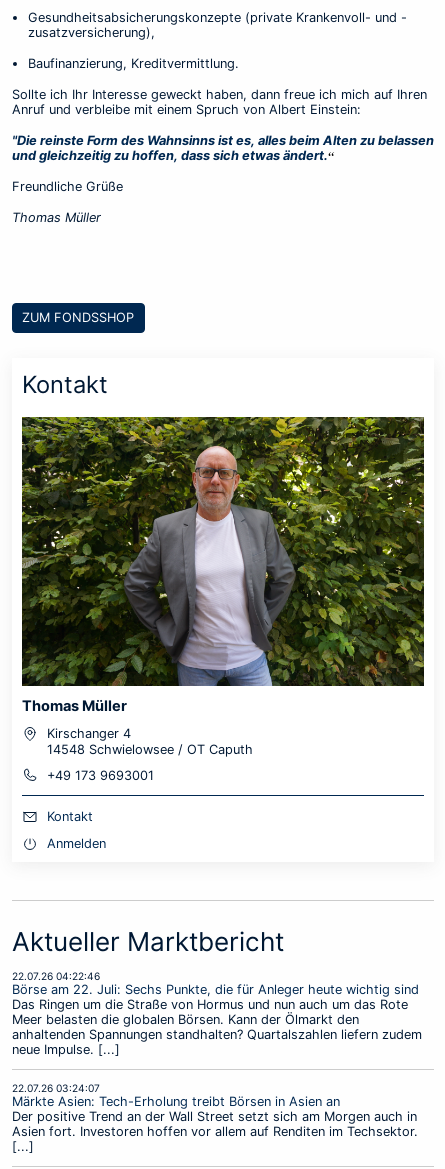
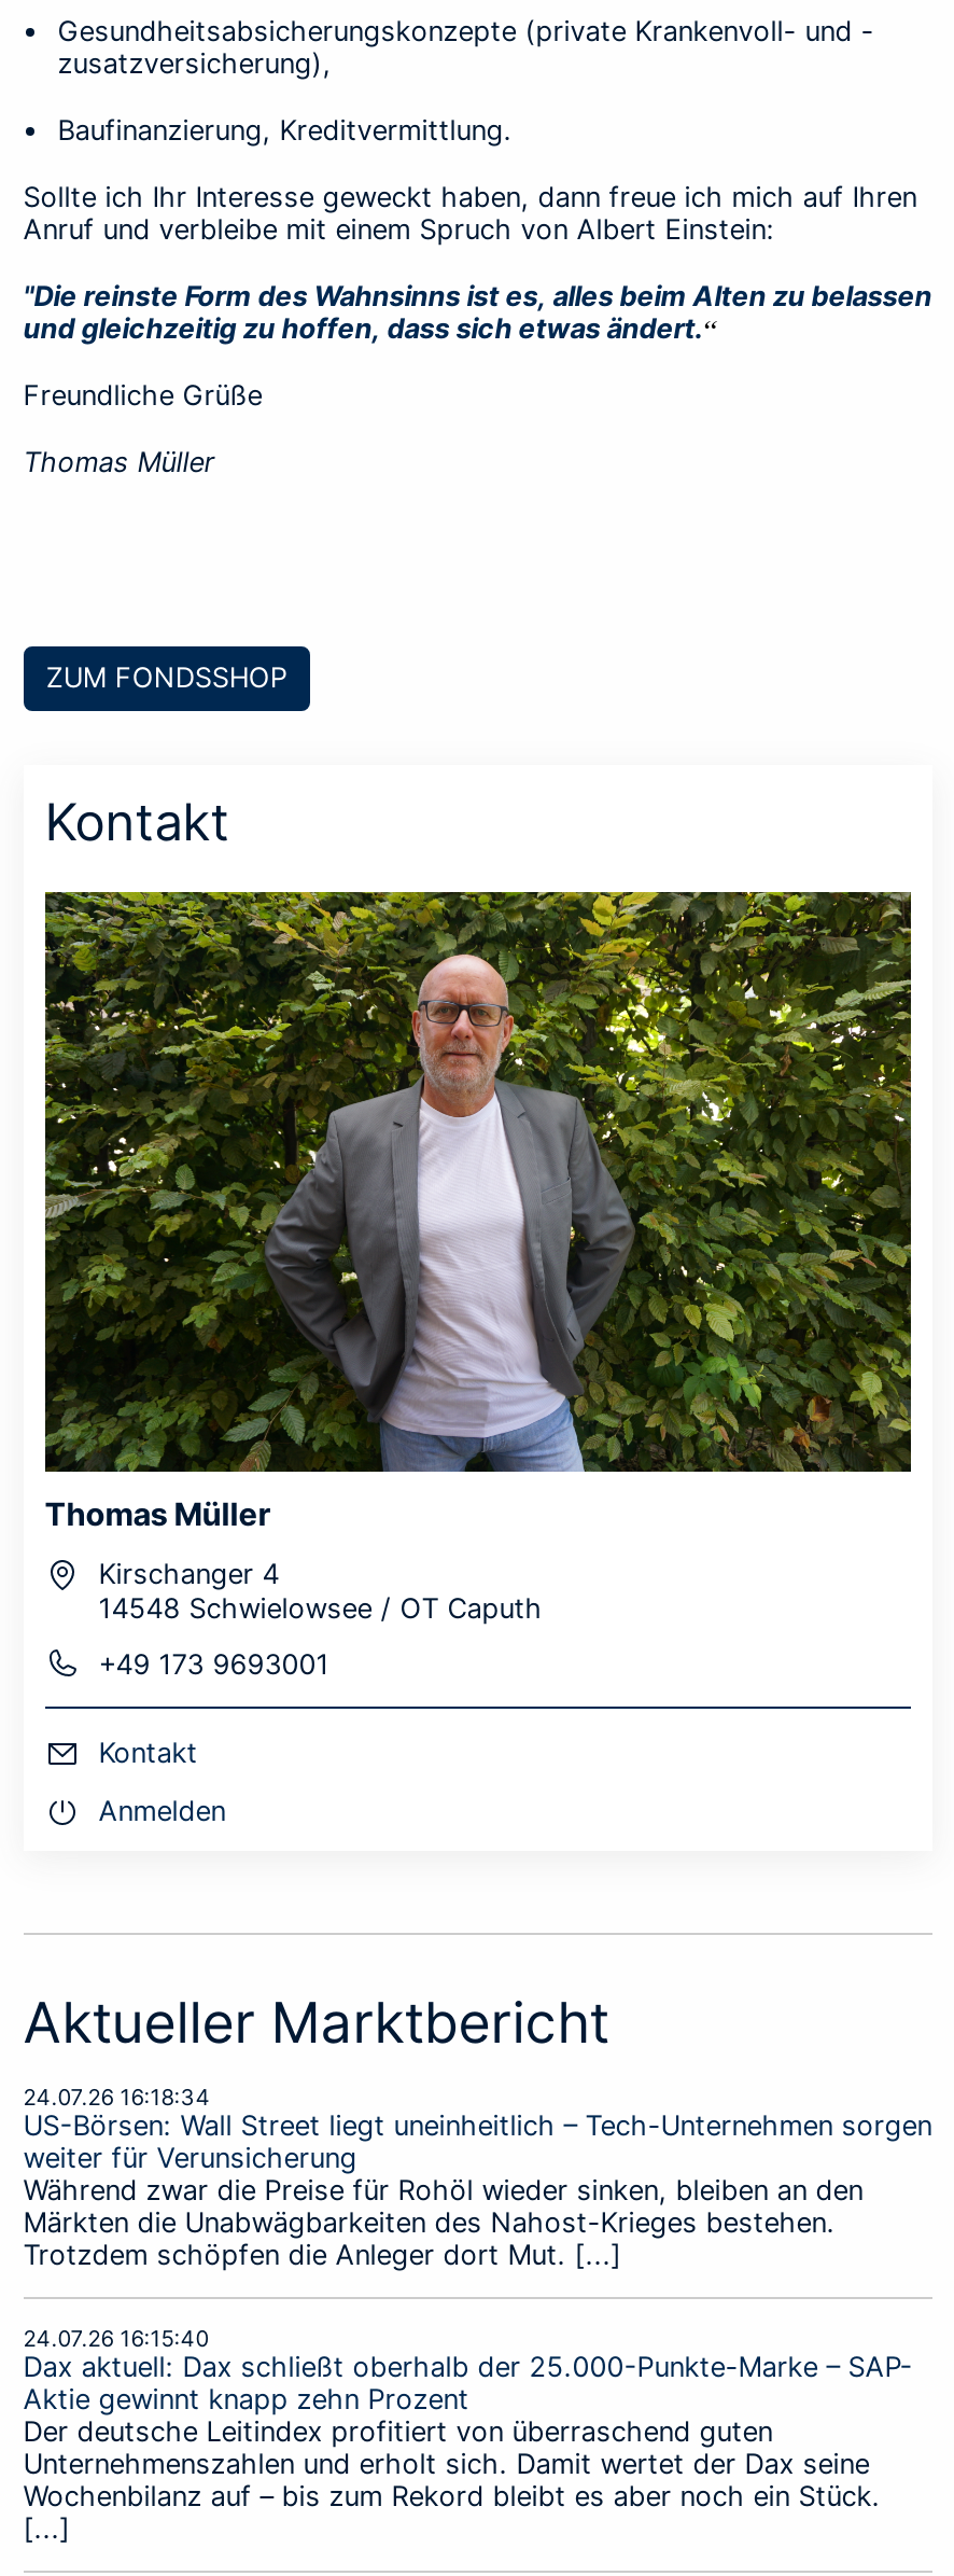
- 22.07.26 04:22:46
- Börse am 22. Juli: Sechs Punkte, die für Anleger heute wichtig sind
- Das Ringen um die Straße von Hormus und nun auch um das Rote
- Meer belasten die globalen Börsen. Kann der Ölmarkt den
- anhaltenden Spannungen standhalten? Quartalszahlen liefern zudem
- neue Impulse. [...]
+ 24.07.26 16:18:34
+ US-Börsen: Wall Street liegt uneinheitlich – Tech-Unternehmen sorgen
+ weiter für Verunsicherung
+ Während zwar die Preise für Rohöl wieder sinken, bleiben an den
+ Märkten die Unabwägbarkeiten des Nahost-Krieges bestehen.
+ Trotzdem schöpfen die Anleger dort Mut. [...]

- 22.07.26 03:24:07
- Märkte Asien: Tech-Erholung treibt Börsen in Asien an
- Der positive Trend an der Wall Street setzt sich am Morgen auch in
- Asien fort. Investoren hoffen vor allem auf Renditen im Techsektor.
+ 24.07.26 16:15:40
+ Dax aktuell: Dax schließt oberhalb der 25.000-Punkte-Marke – SAP-
+ Aktie gewinnt knapp zehn Prozent
+ Der deutsche Leitindex profitiert von überraschend guten
+ Unternehmenszahlen und erholt sich. Damit wertet der Dax seine
+ Wochenbilanz auf – bis zum Rekord bleibt es aber noch ein Stück.
